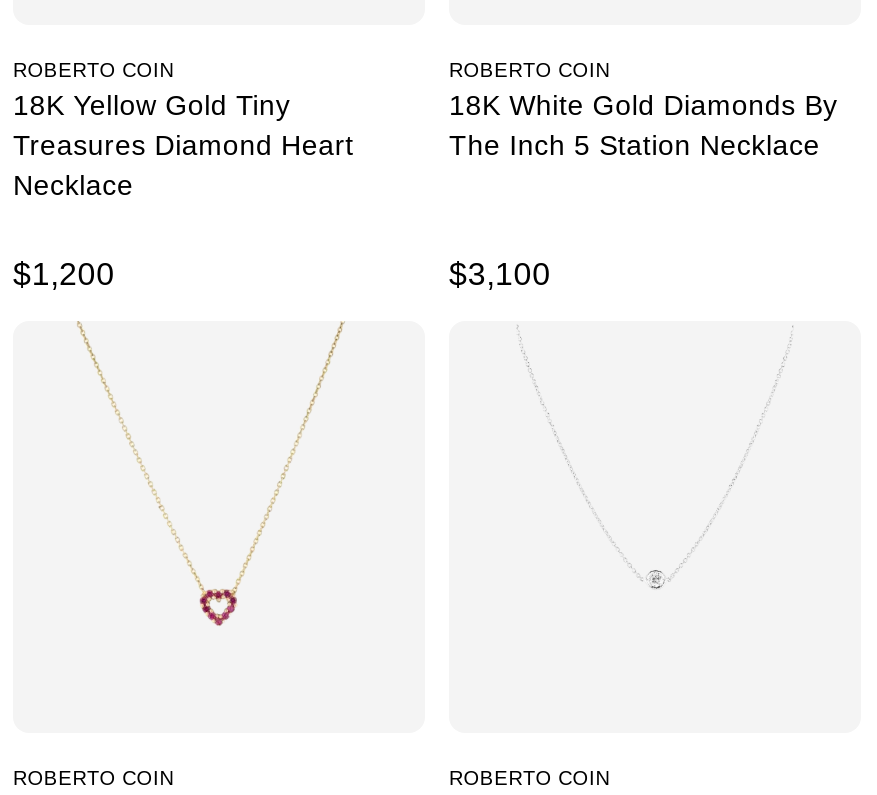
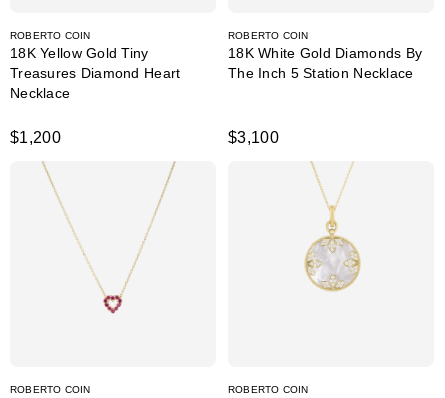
+ [image]
